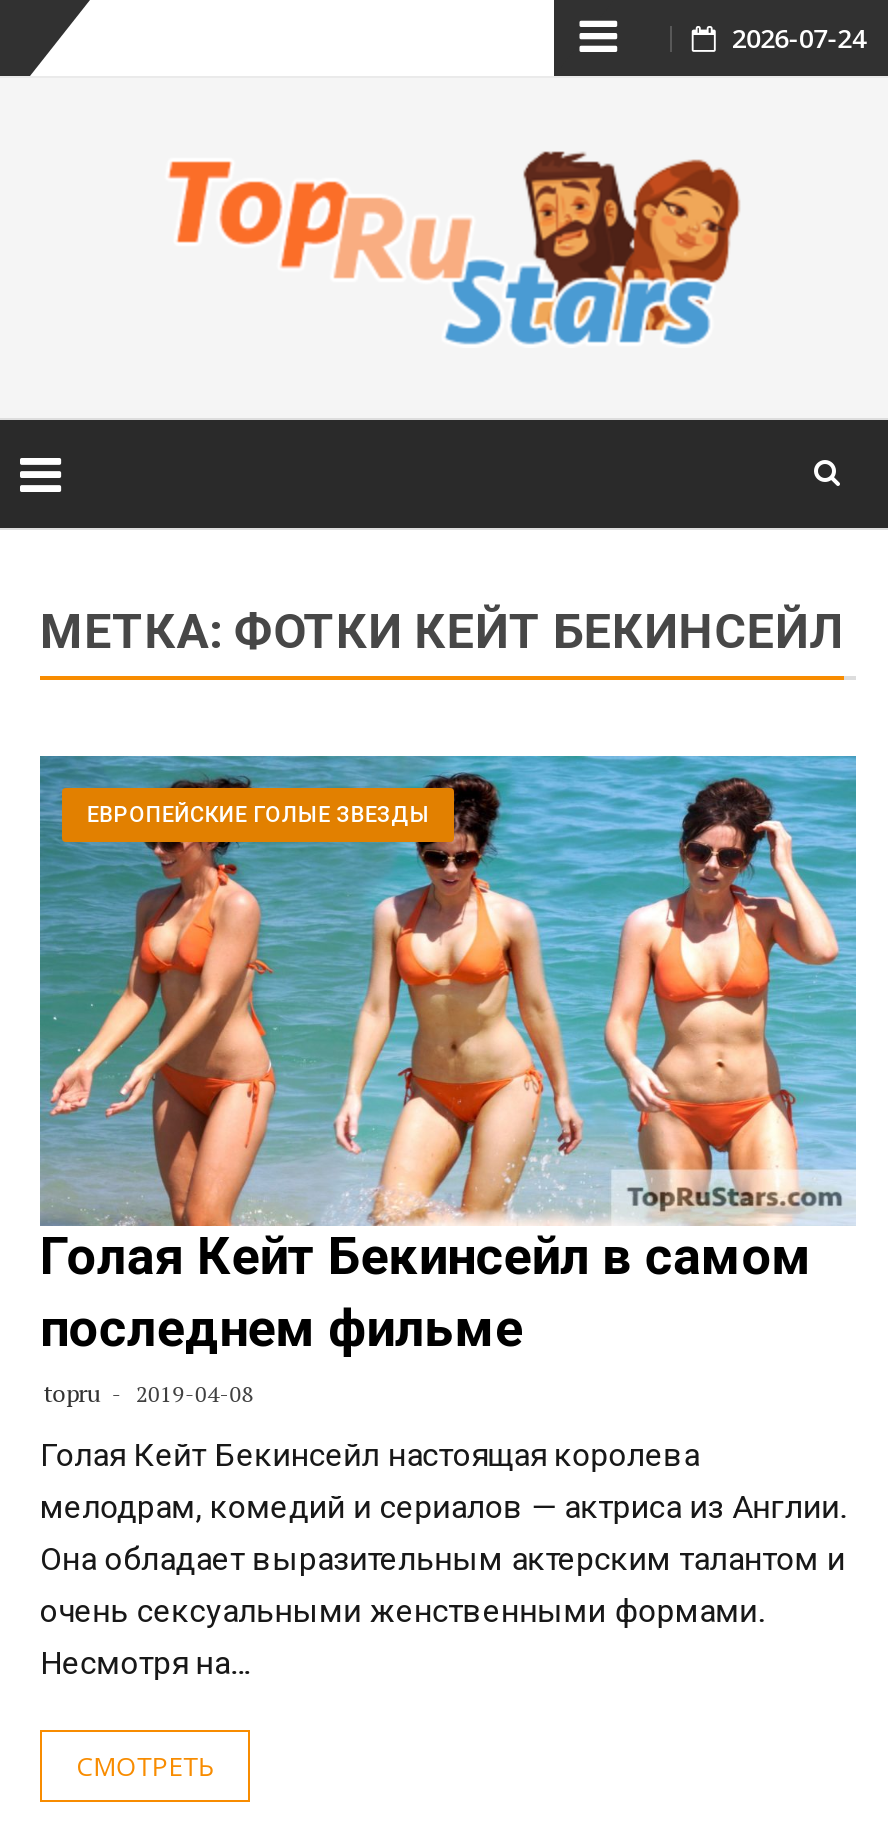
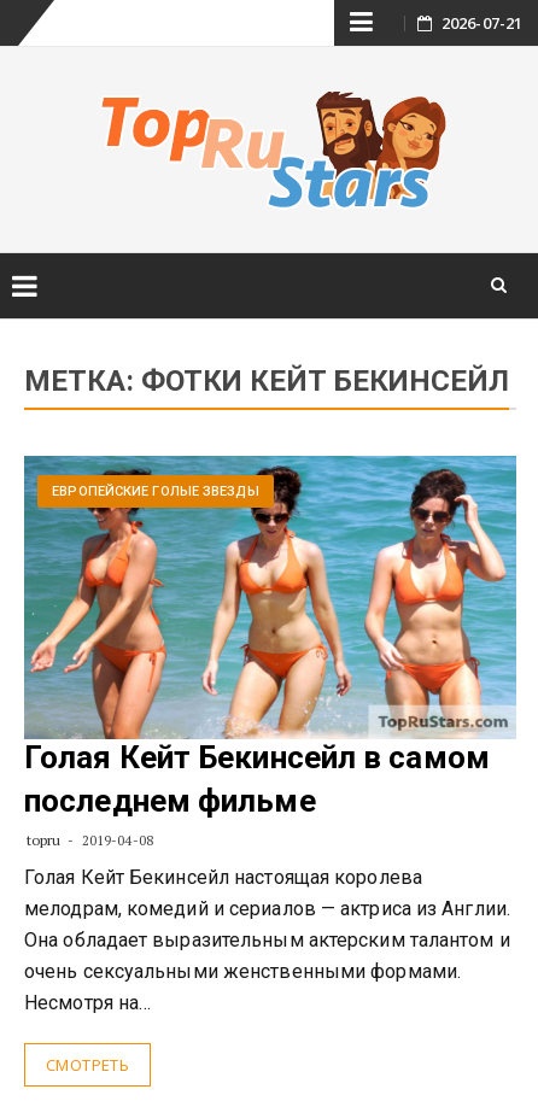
- 2026-07-24
+ 2026-07-21
